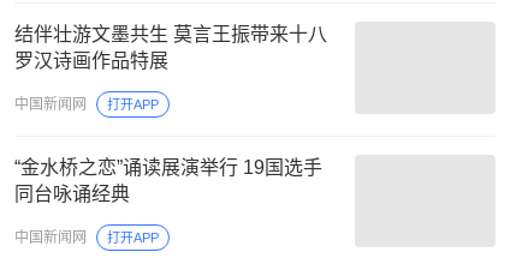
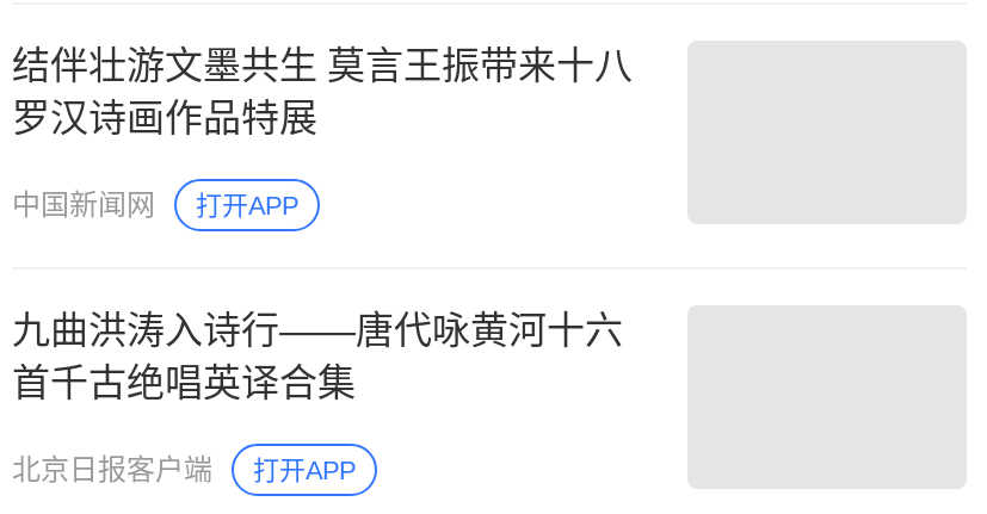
- “金水桥之恋”诵读展演举行 19国选手
- 同台咏诵经典
+ 九曲洪涛入诗行——唐代咏黄河十六
+ 首千古绝唱英译合集

- 中国新闻网
+ 北京日报客户端
